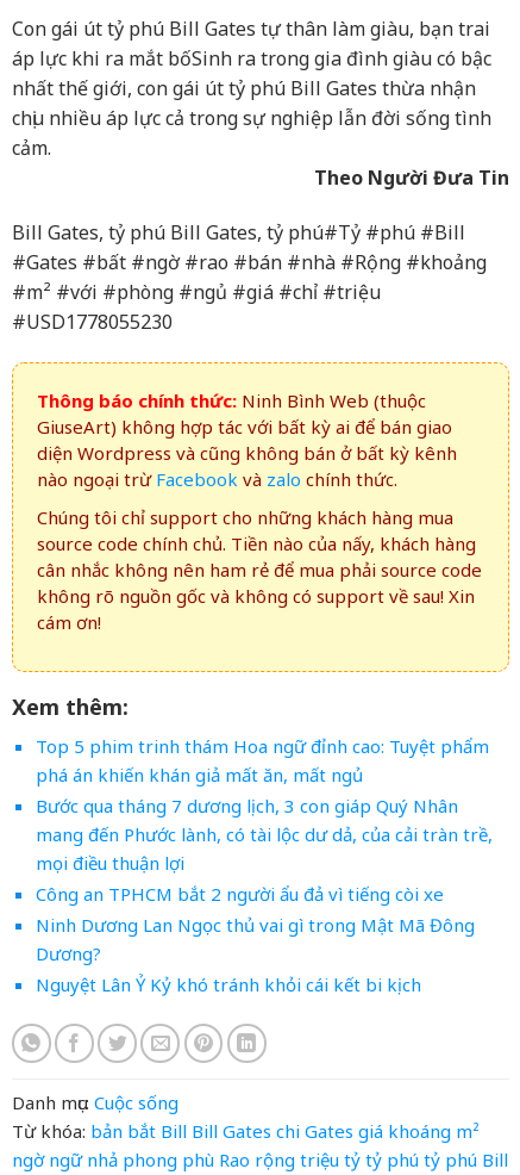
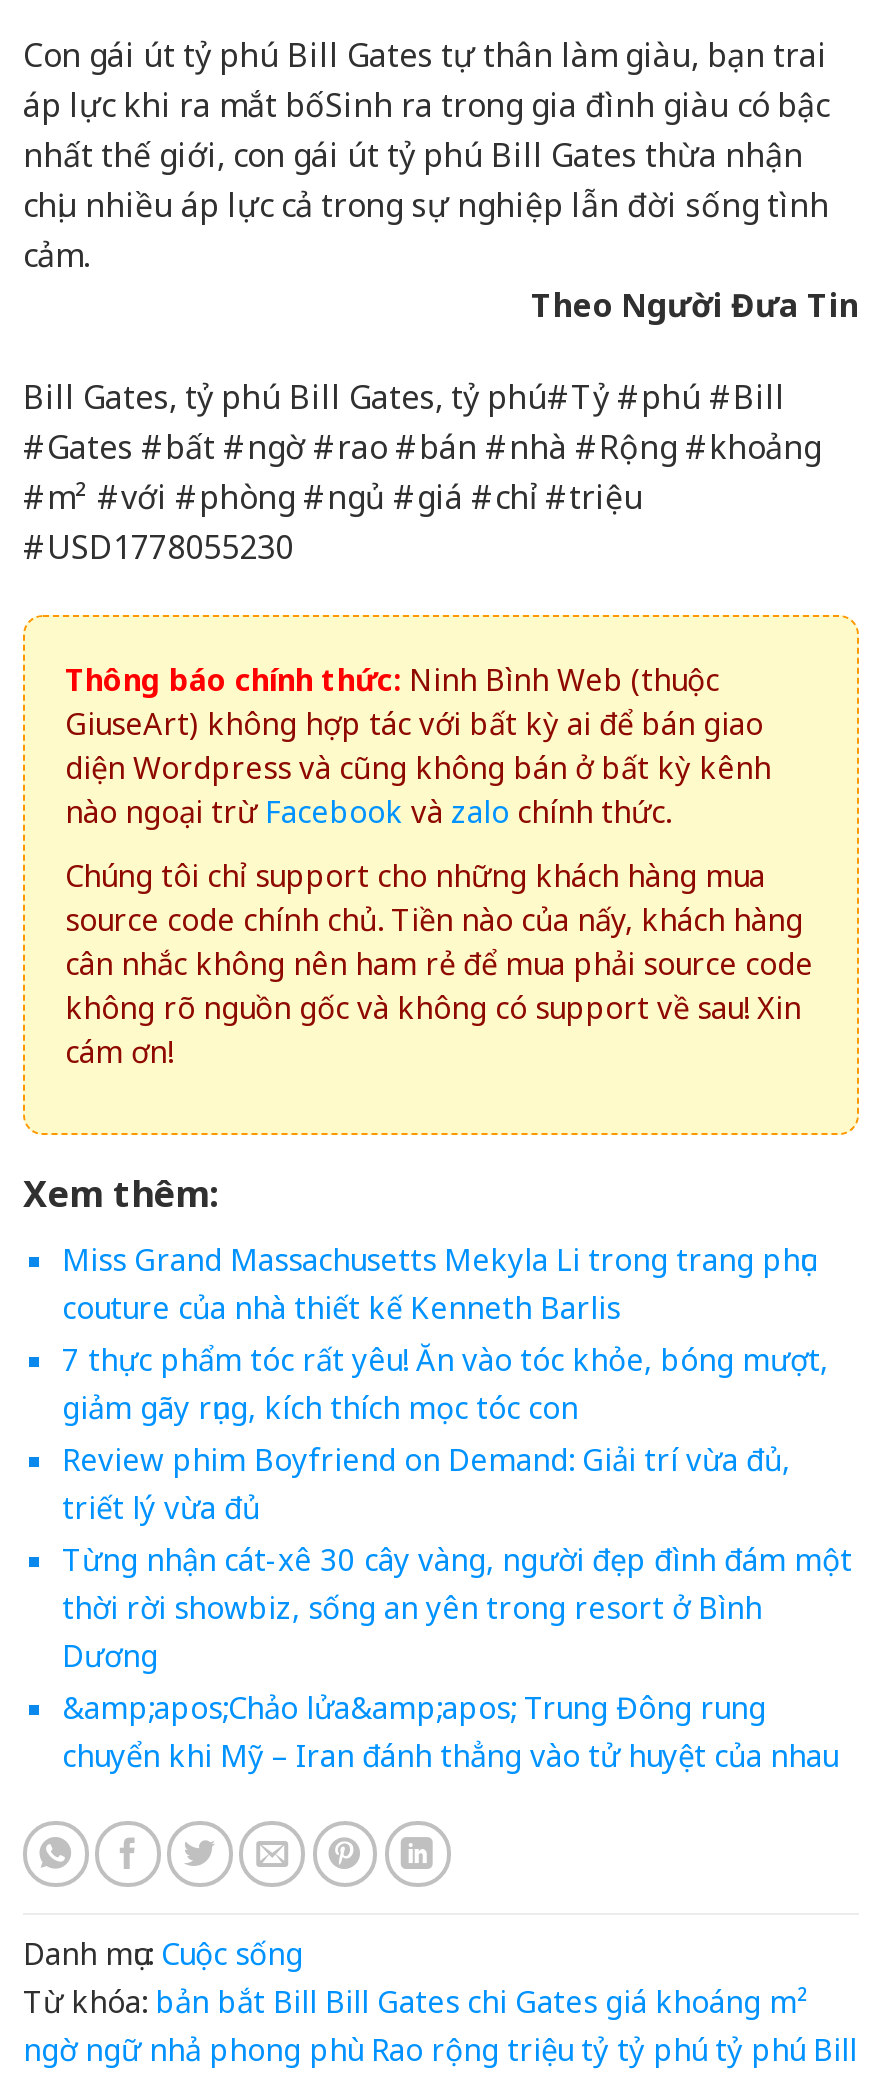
- Top 5 phim trinh thám Hoa ngữ đỉnh cao: Tuyệt phẩm
- phá án khiến khán giả mất ăn, mất ngủ
- Bước qua tháng 7 dương lịch, 3 con giáp Quý Nhân
- mang đến Phước lành, có tài lộc dư dả, của cải tràn trề,
- mọi điều thuận lợi
- Công an TPHCM bắt 2 người ẩu đả vì tiếng còi xe
- Ninh Dương Lan Ngọc thủ vai gì trong Mật Mã Đông
- Dương?
- Nguyệt Lân Ỷ Kỷ khó tránh khỏi cái kết bi kịch
+ Miss Grand Massachusetts Mekyla Li trong trang phục
+ couture của nhà thiết kế Kenneth Barlis
+ 7 thực phẩm tóc rất yêu! Ăn vào tóc khỏe, bóng mượt,
+ giảm gãy rụng, kích thích mọc tóc con
+ Review phim Boyfriend on Demand: Giải trí vừa đủ,
+ triết lý vừa đủ
+ Từng nhận cát-xê 30 cây vàng, người đẹp đình đám một
+ thời rời showbiz, sống an yên trong resort ở Bình
+ Dương
+ &amp;apos;Chảo lửa&amp;apos; Trung Đông rung
+ chuyển khi Mỹ – Iran đánh thẳng vào tử huyệt của nhau
